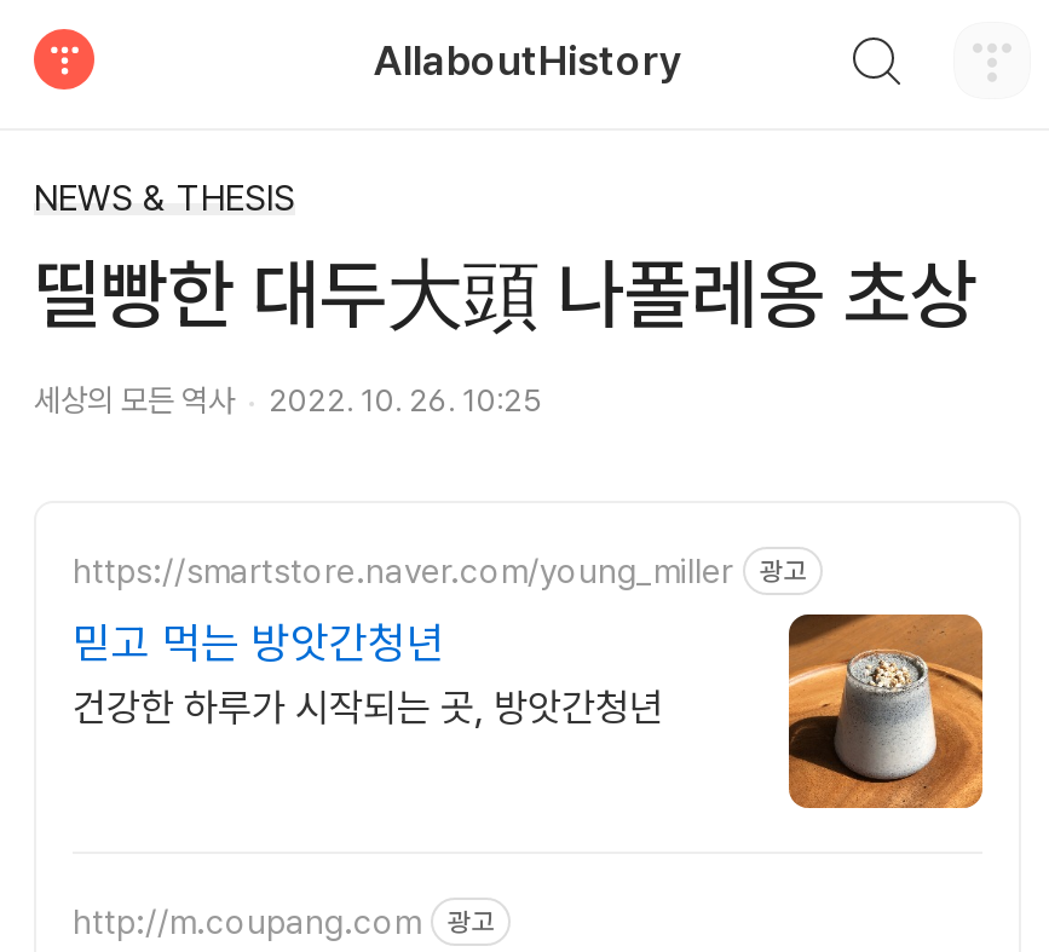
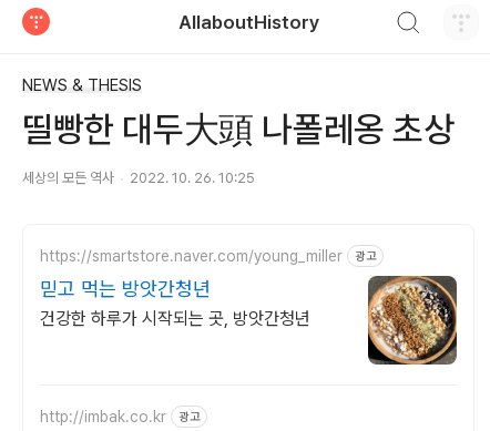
- [image]
+ [image]

- http://m.coupang.com
+ http://imbak.co.kr
